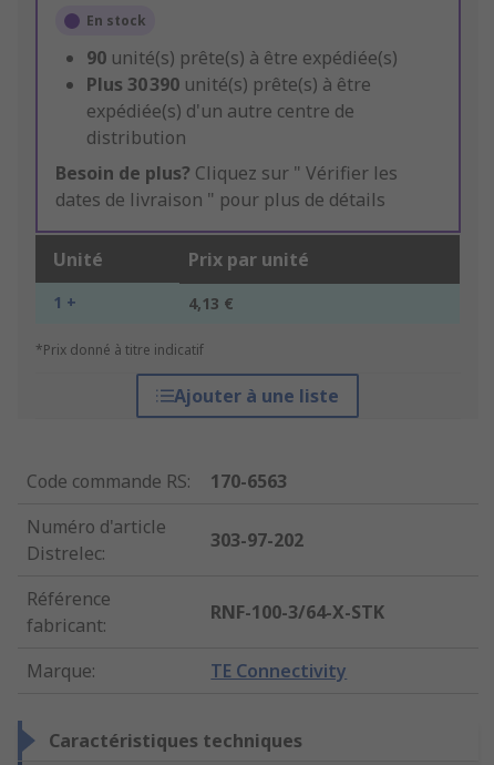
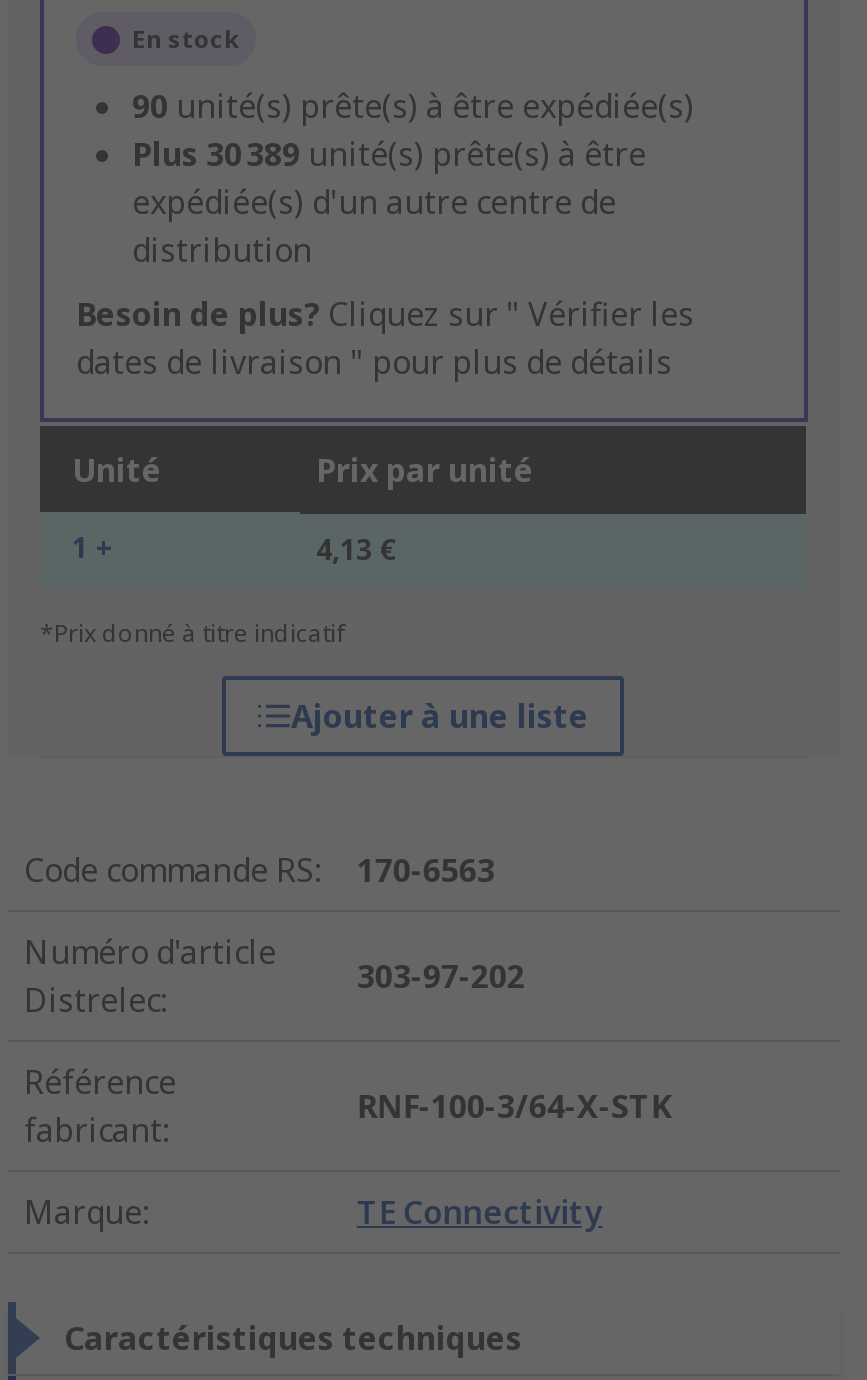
- Plus 30 390 unité(s) prête(s) à être
+ Plus 30 389 unité(s) prête(s) à être
